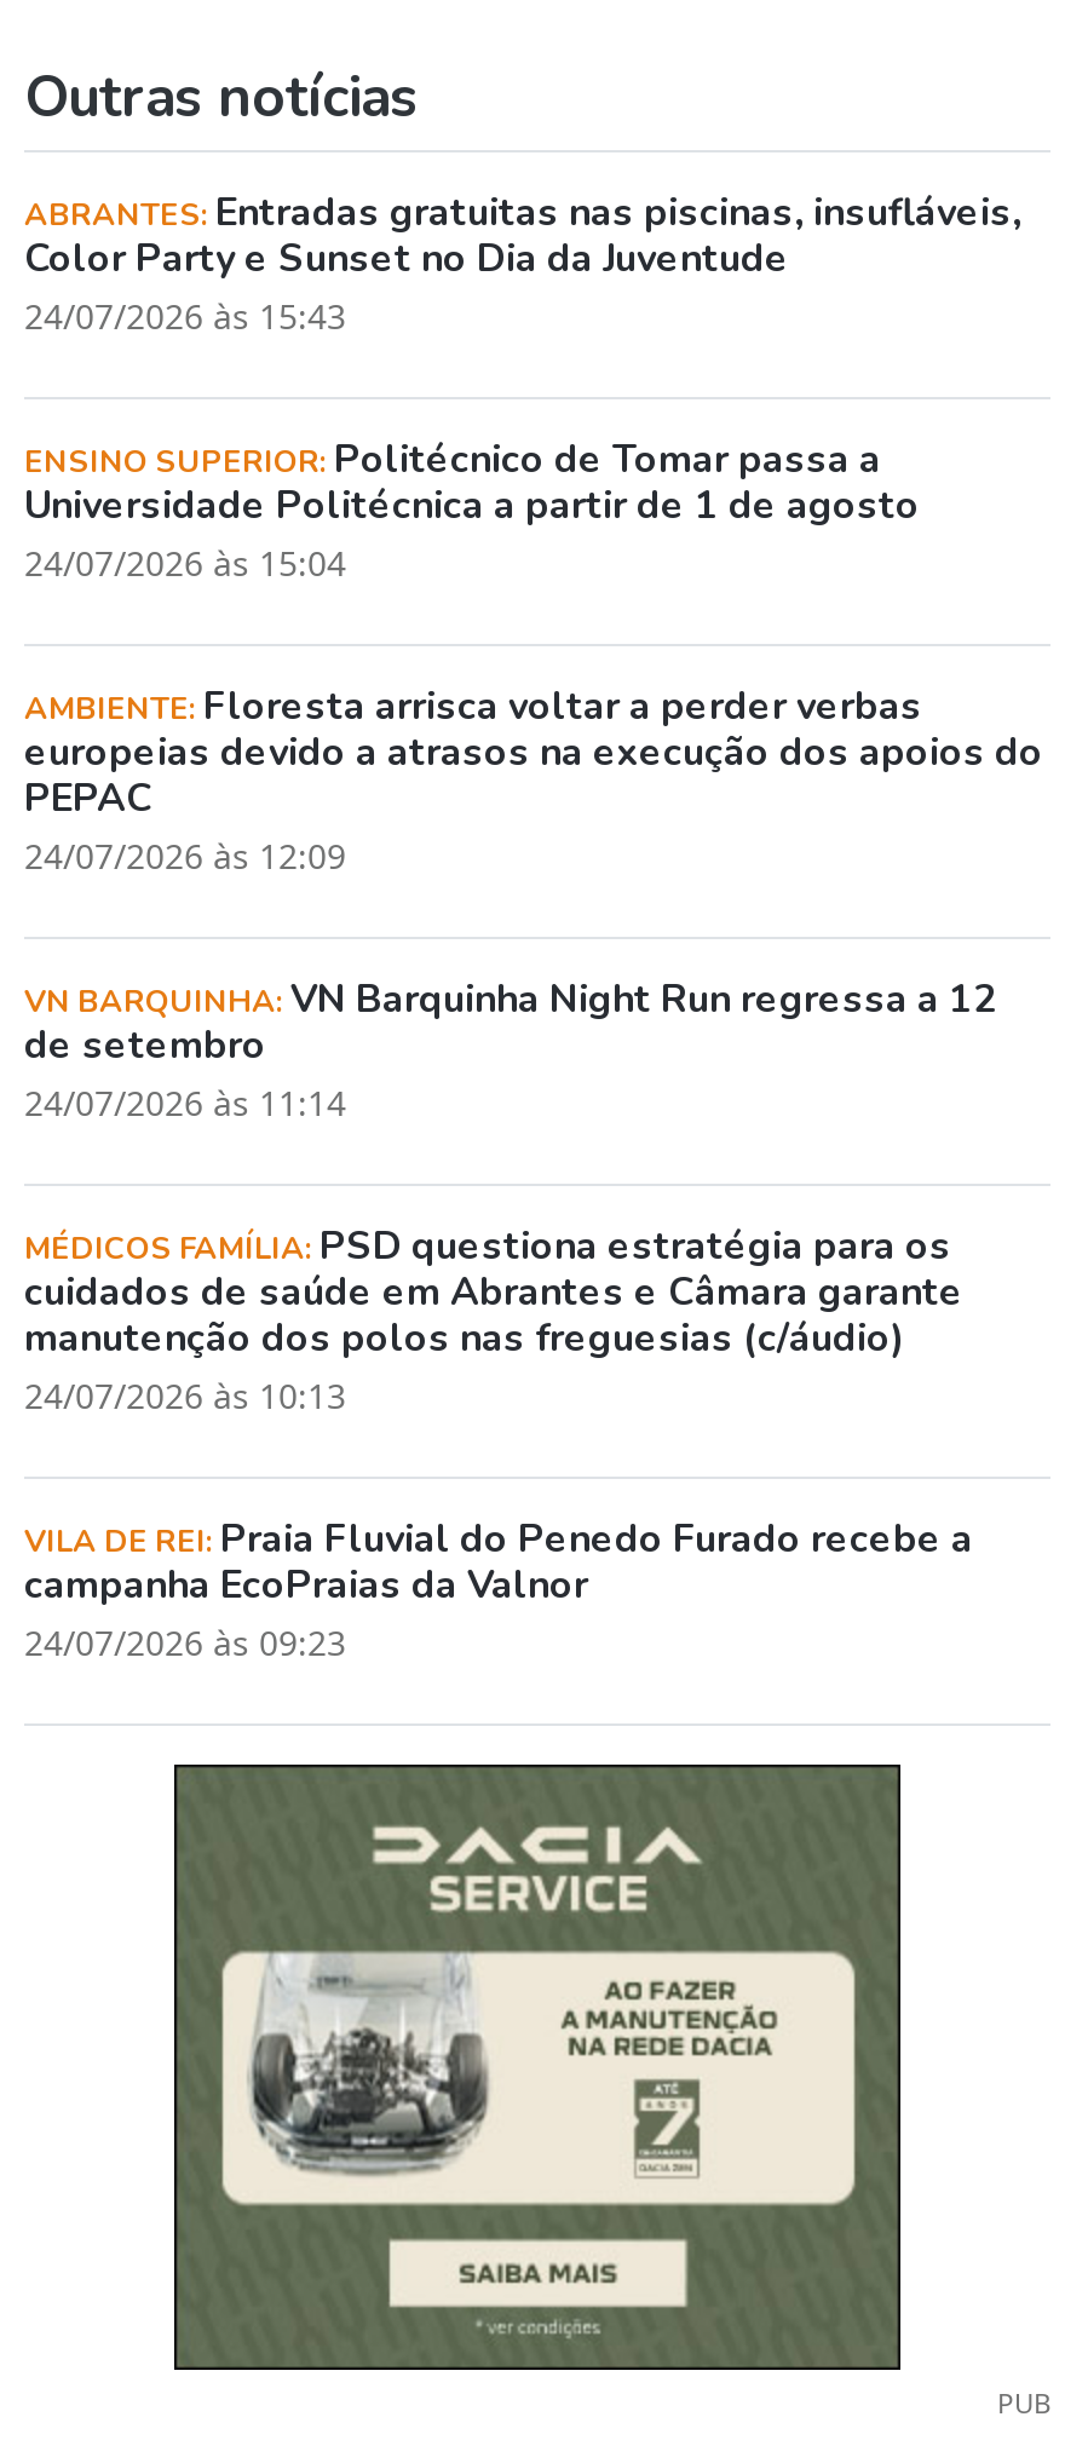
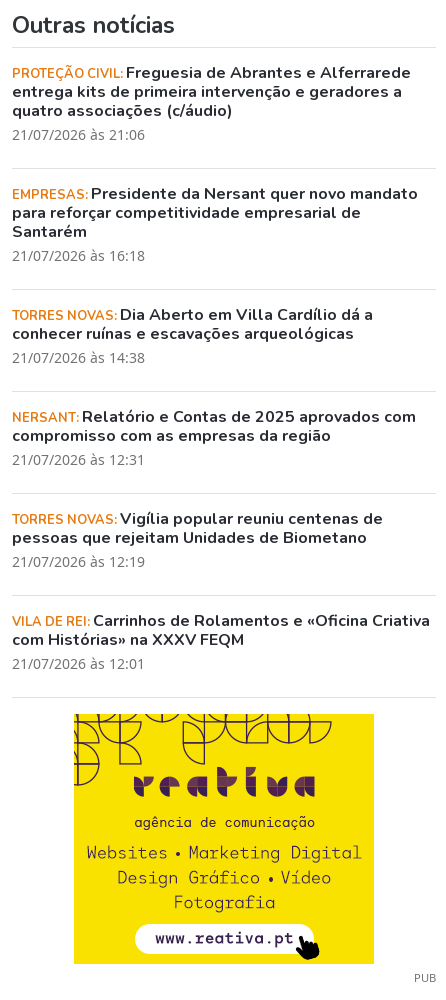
- ABRANTES: Entradas gratuitas nas piscinas, insufláveis,
- Color Party e Sunset no Dia da Juventude
- 24/07/2026 às 15:43
+ PROTEÇÃO CIVIL: Freguesia de Abrantes e Alferrarede
+ entrega kits de primeira intervenção e geradores a
+ quatro associações (c/áudio)
+ 21/07/2026 às 21:06

- ENSINO SUPERIOR: Politécnico de Tomar passa a
- Universidade Politécnica a partir de 1 de agosto
- 24/07/2026 às 15:04
+ EMPRESAS: Presidente da Nersant quer novo mandato
+ para reforçar competitividade empresarial de
+ Santarém
+ 21/07/2026 às 16:18

- AMBIENTE: Floresta arrisca voltar a perder verbas
- europeias devido a atrasos na execução dos apoios do
- PEPAC
- 24/07/2026 às 12:09
+ TORRES NOVAS: Dia Aberto em Villa Cardílio dá a
+ conhecer ruínas e escavações arqueológicas
+ 21/07/2026 às 14:38

- VN BARQUINHA: VN Barquinha Night Run regressa a 12
- de setembro
- 24/07/2026 às 11:14
+ NERSANT: Relatório e Contas de 2025 aprovados com
+ compromisso com as empresas da região
+ 21/07/2026 às 12:31

- MÉDICOS FAMÍLIA: PSD questiona estratégia para os
- cuidados de saúde em Abrantes e Câmara garante
- manutenção dos polos nas freguesias (c/áudio)
- 24/07/2026 às 10:13
+ TORRES NOVAS: Vigília popular reuniu centenas de
+ pessoas que rejeitam Unidades de Biometano
+ 21/07/2026 às 12:19

- VILA DE REI: Praia Fluvial do Penedo Furado recebe a
- campanha EcoPraias da Valnor
- 24/07/2026 às 09:23
+ VILA DE REI: Carrinhos de Rolamentos e «Oficina Criativa
+ com Histórias» na XXXV FEQM
+ 21/07/2026 às 12:01

- [image]
+ [image]
